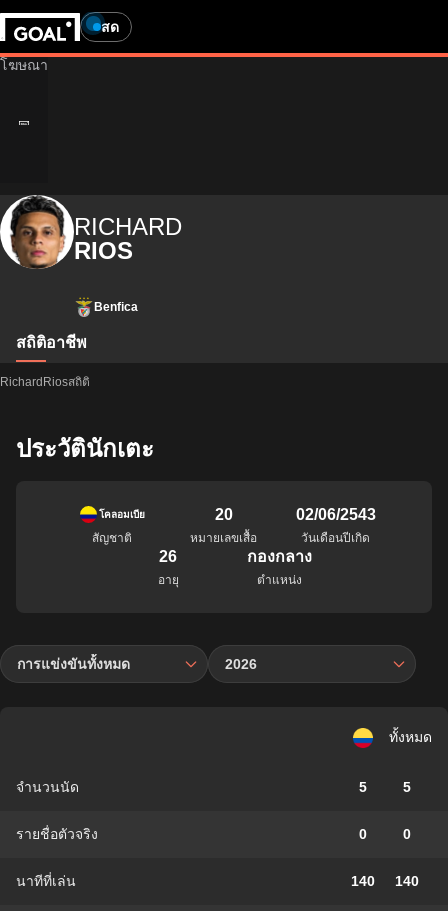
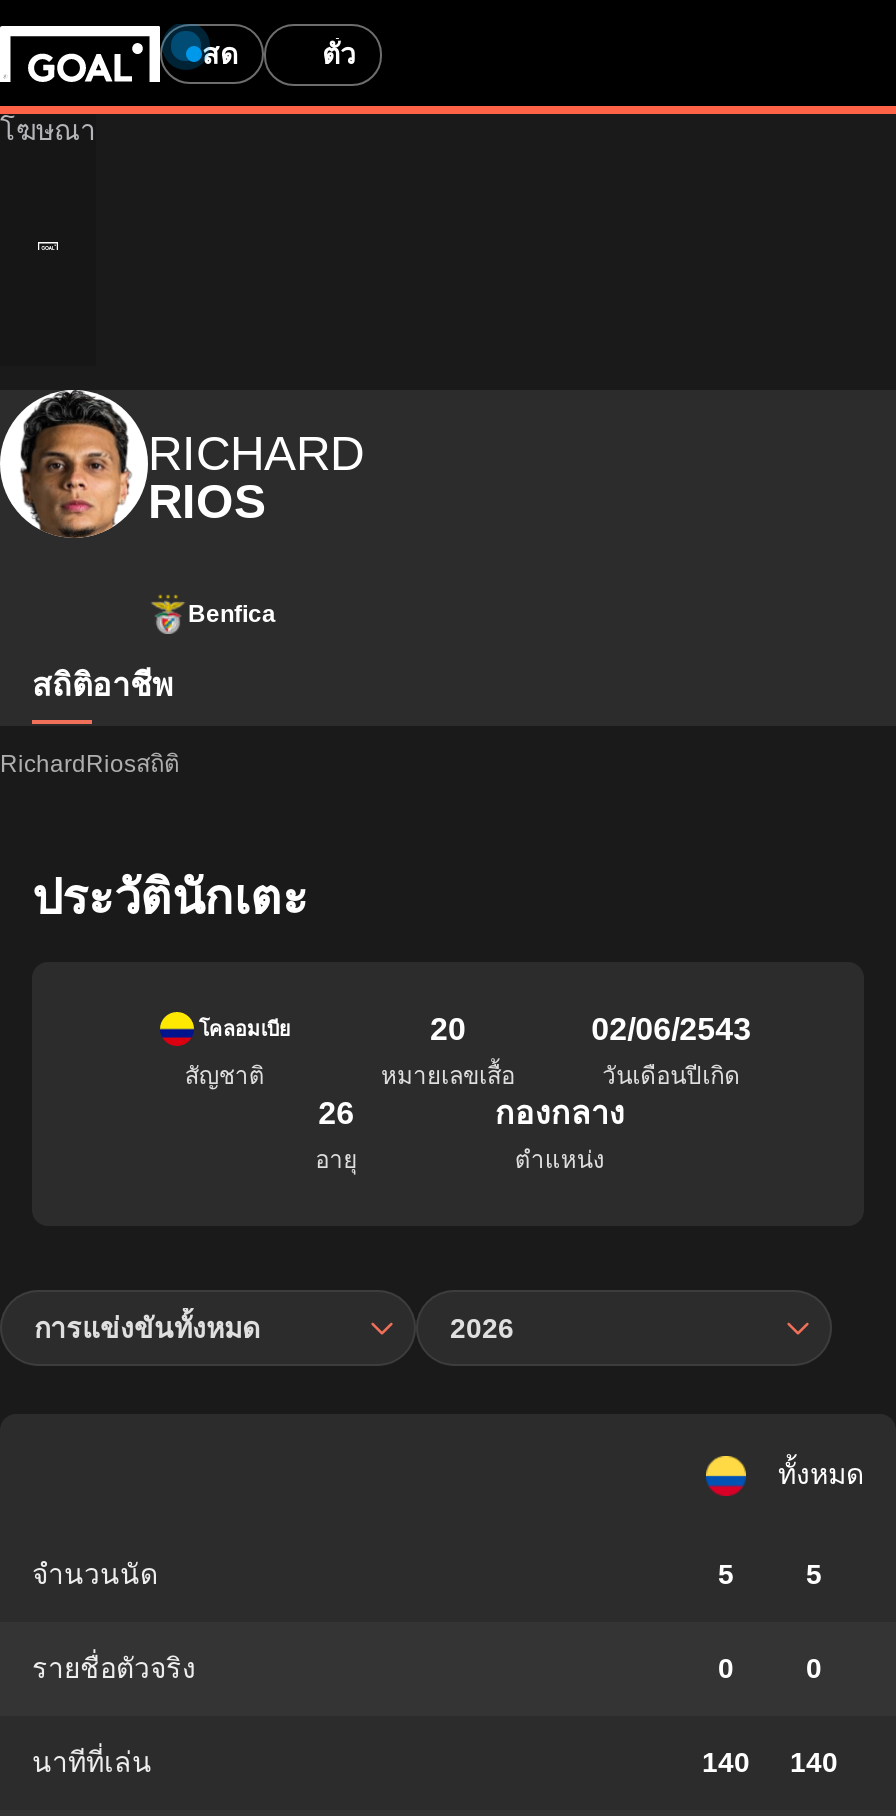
+ ตั๋ว
